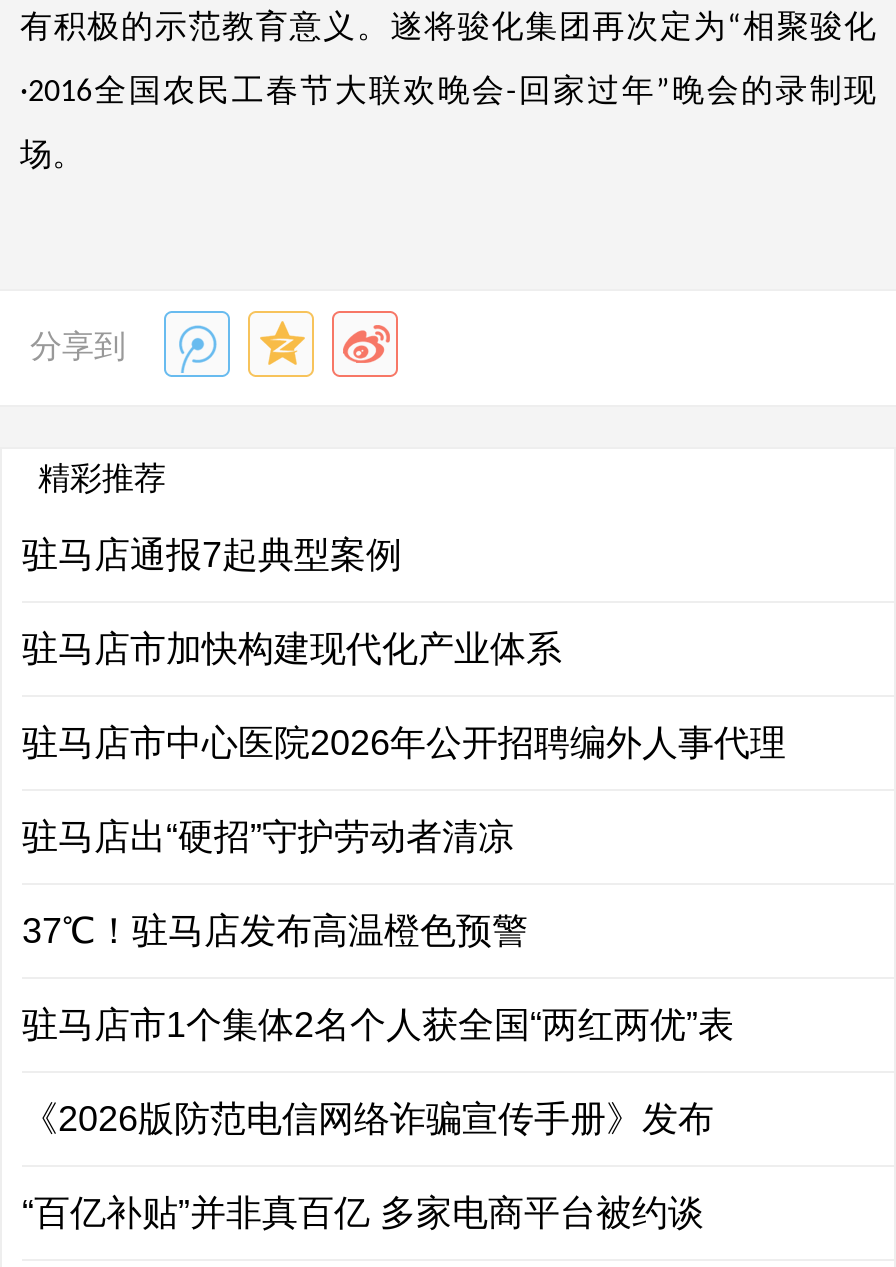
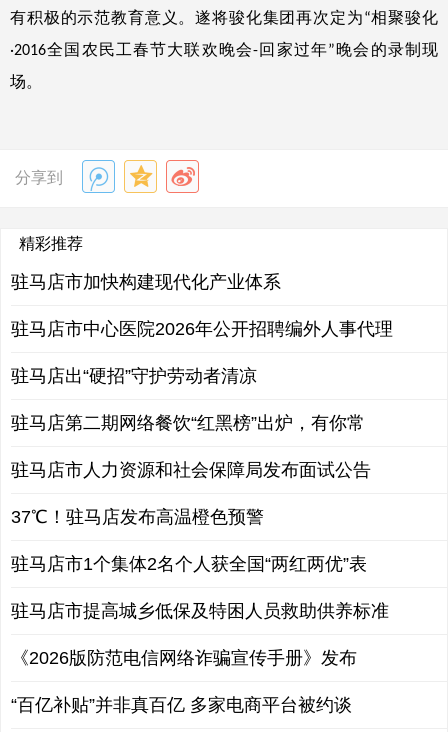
- 驻马店通报7起典型案例

moved up: 驻马店市加快构建现代化产业体系 | 驻马店市中心医院2026年公开招聘编外人事代理 | 驻马店出“硬招”守护劳动者清凉

+ 驻马店第二期网络餐饮“红黑榜”出炉，有你常
+ 驻马店市人力资源和社会保障局发布面试公告

+ 驻马店市提高城乡低保及特困人员救助供养标准
